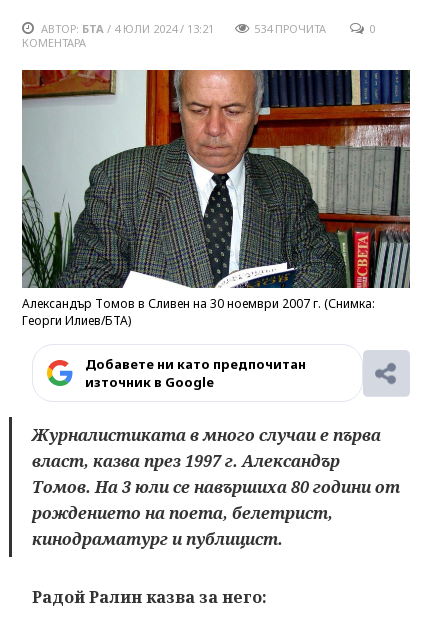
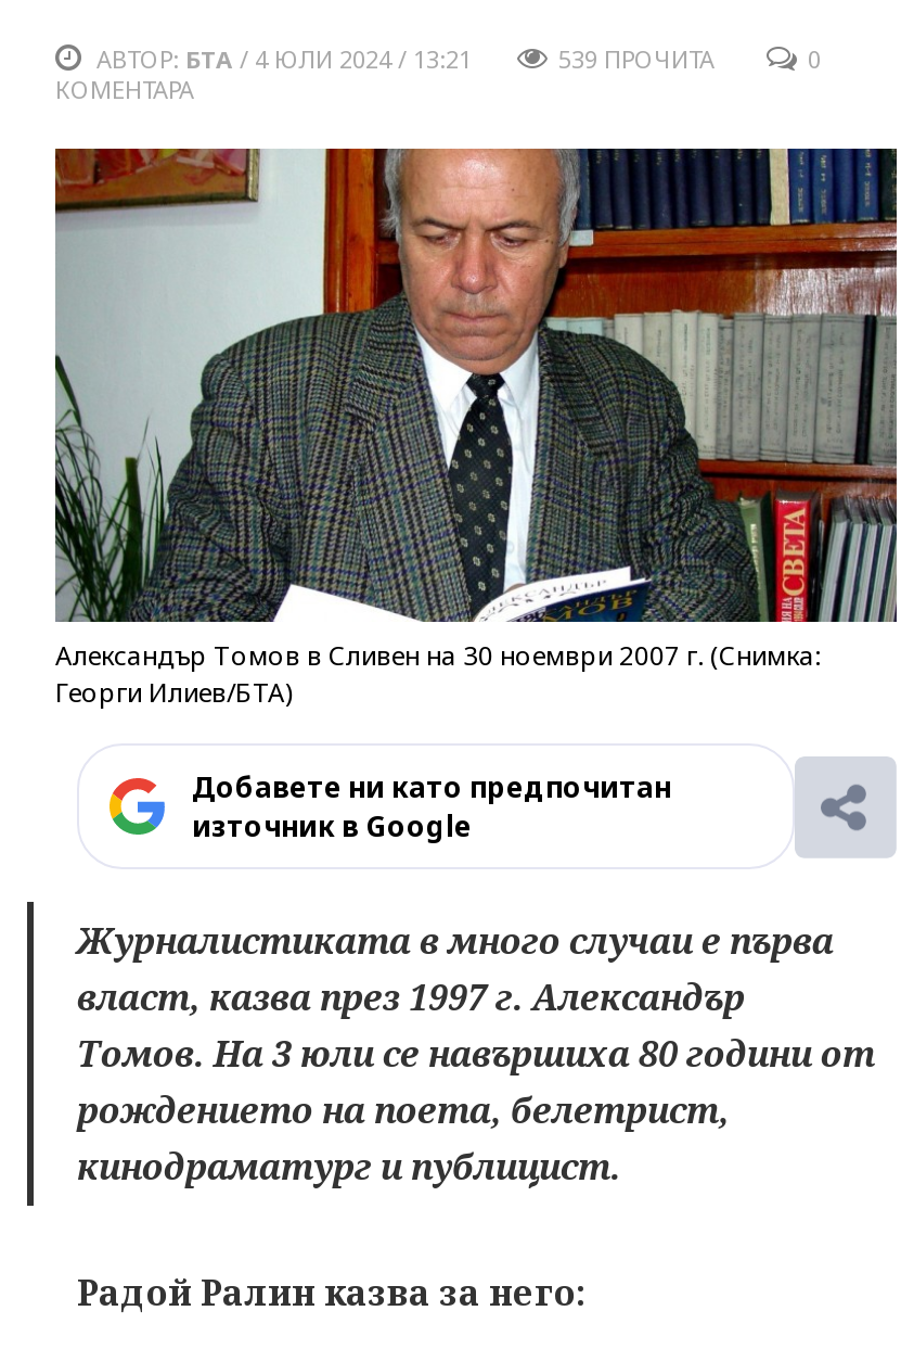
- 534 ПРОЧИТА 0
+ 539 ПРОЧИТА 0
